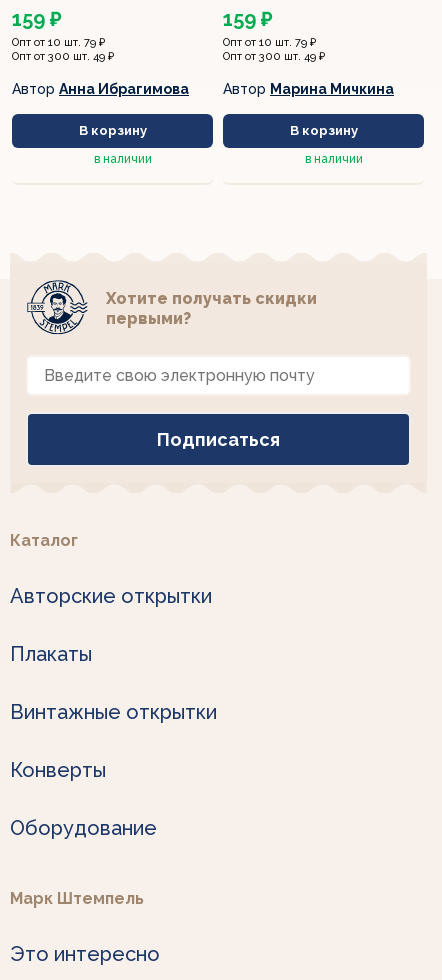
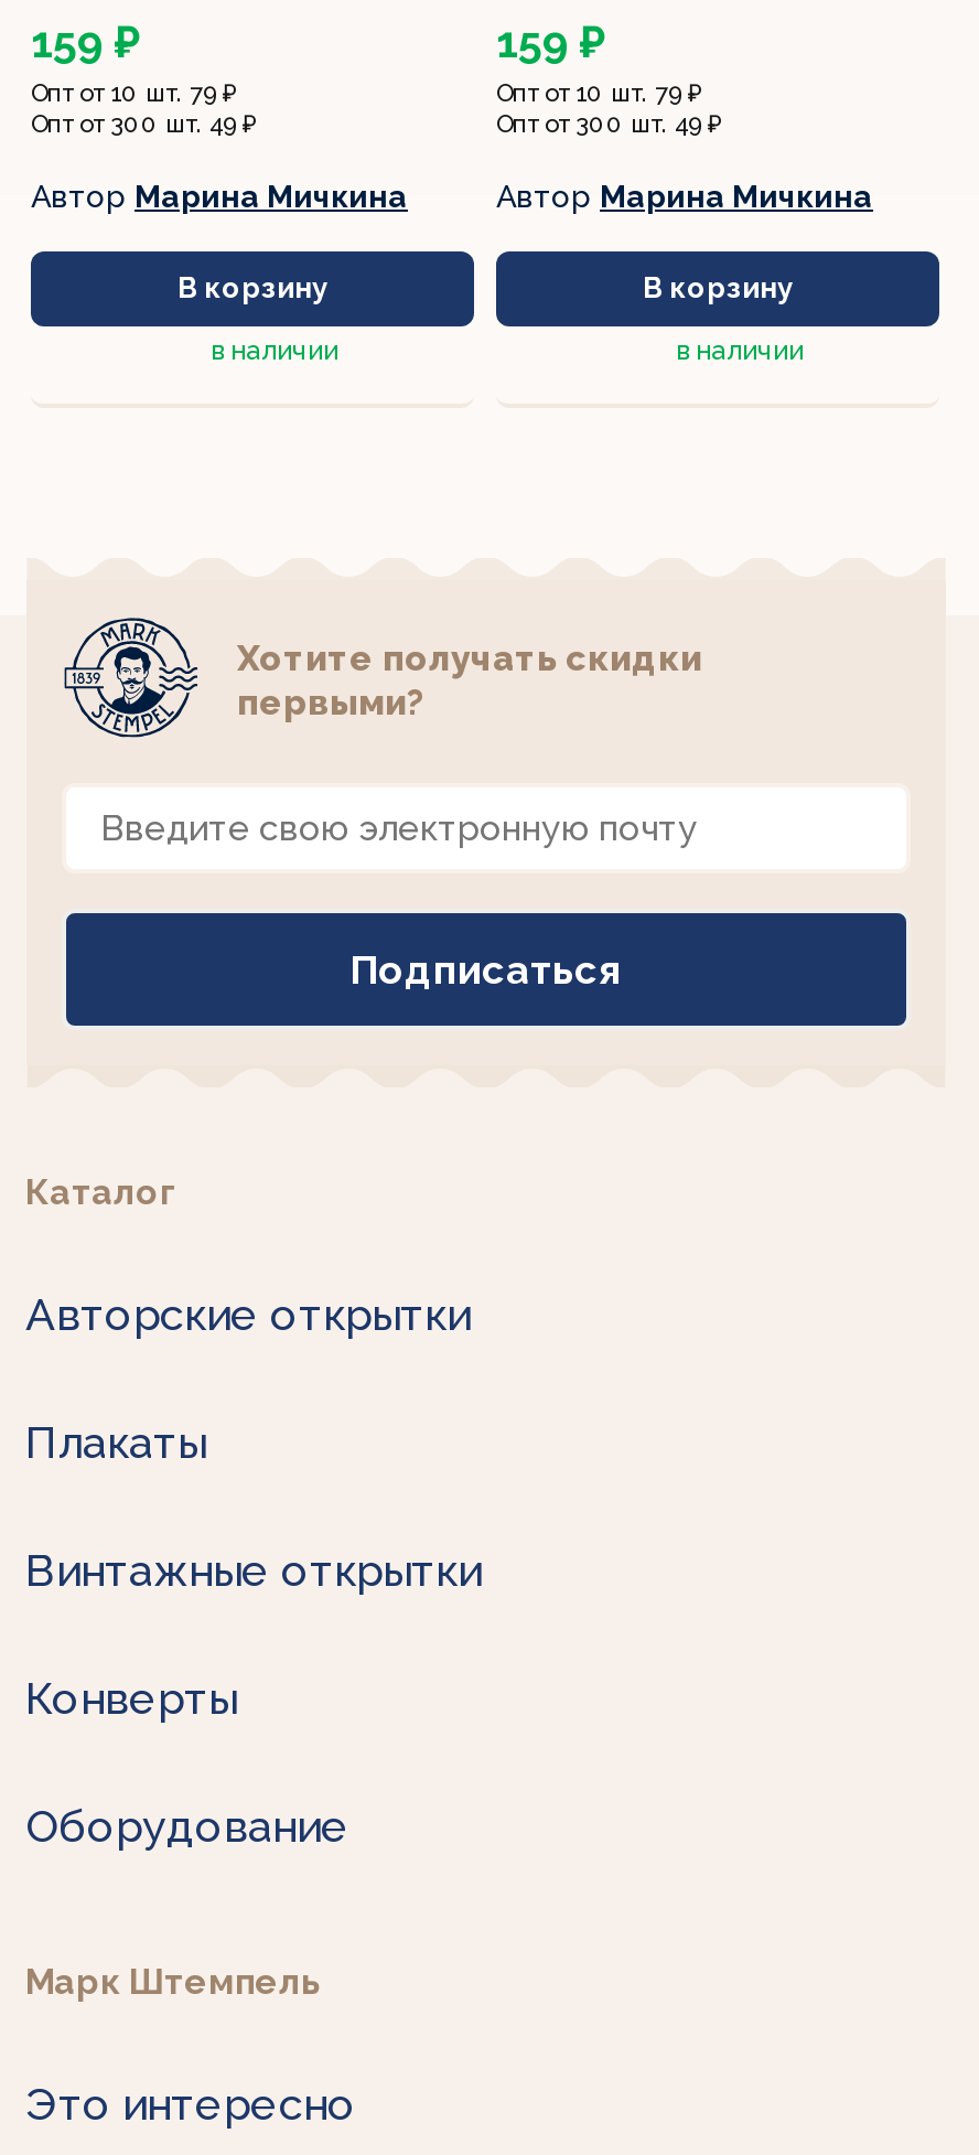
- Автор Анна Ибрагимова
+ Автор Марина Мичкина
